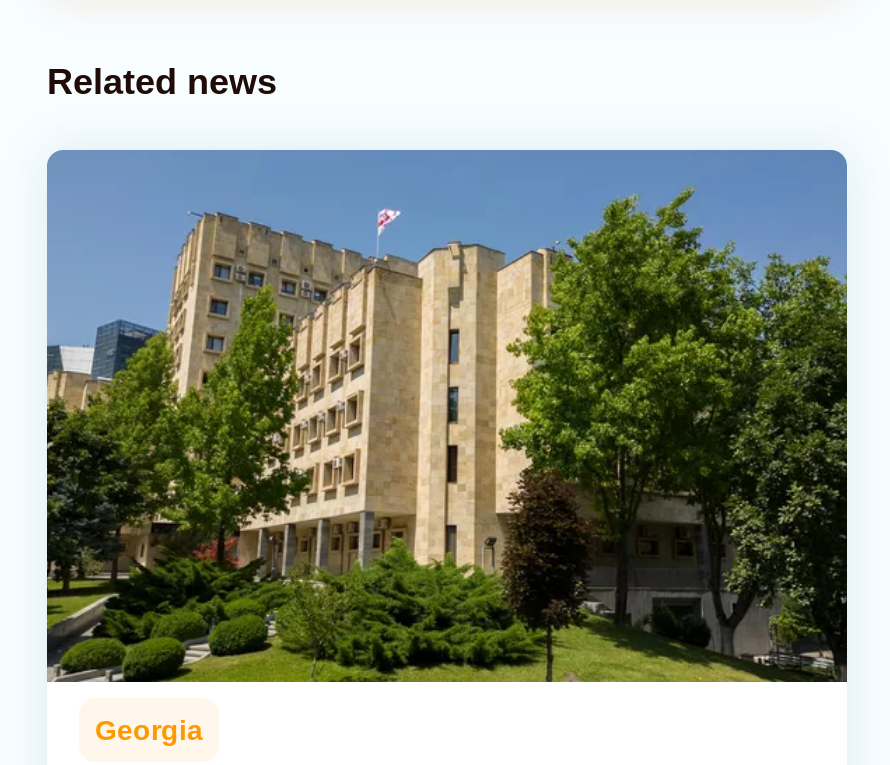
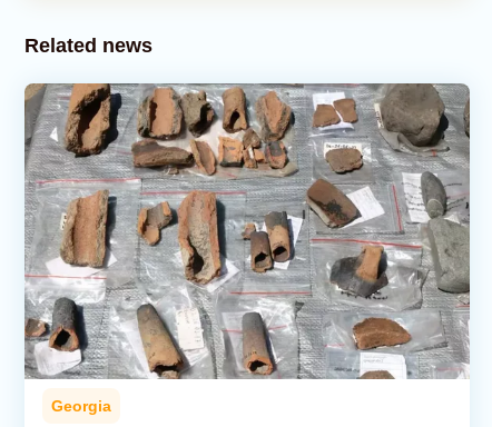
- [image]
+ [image]
